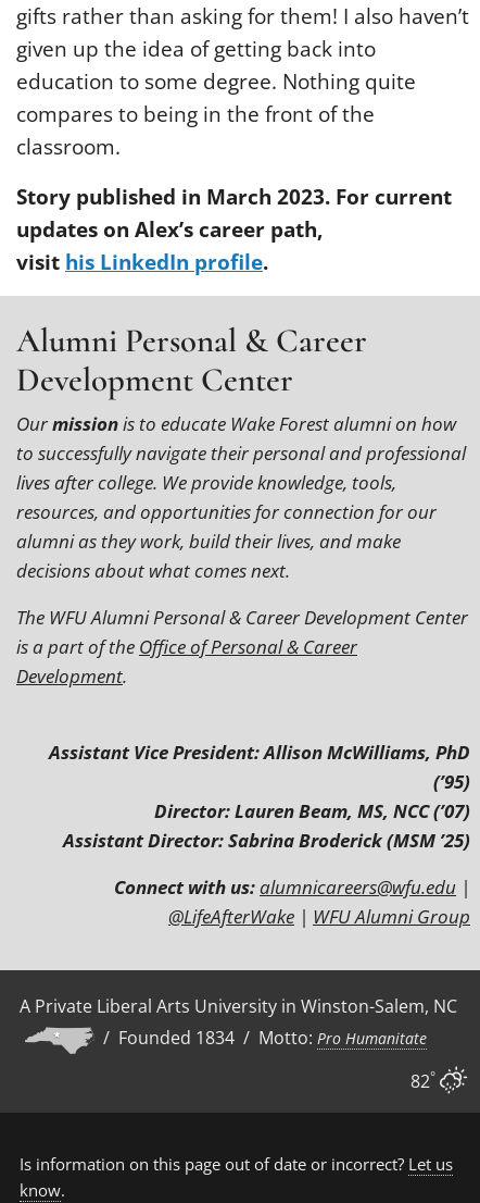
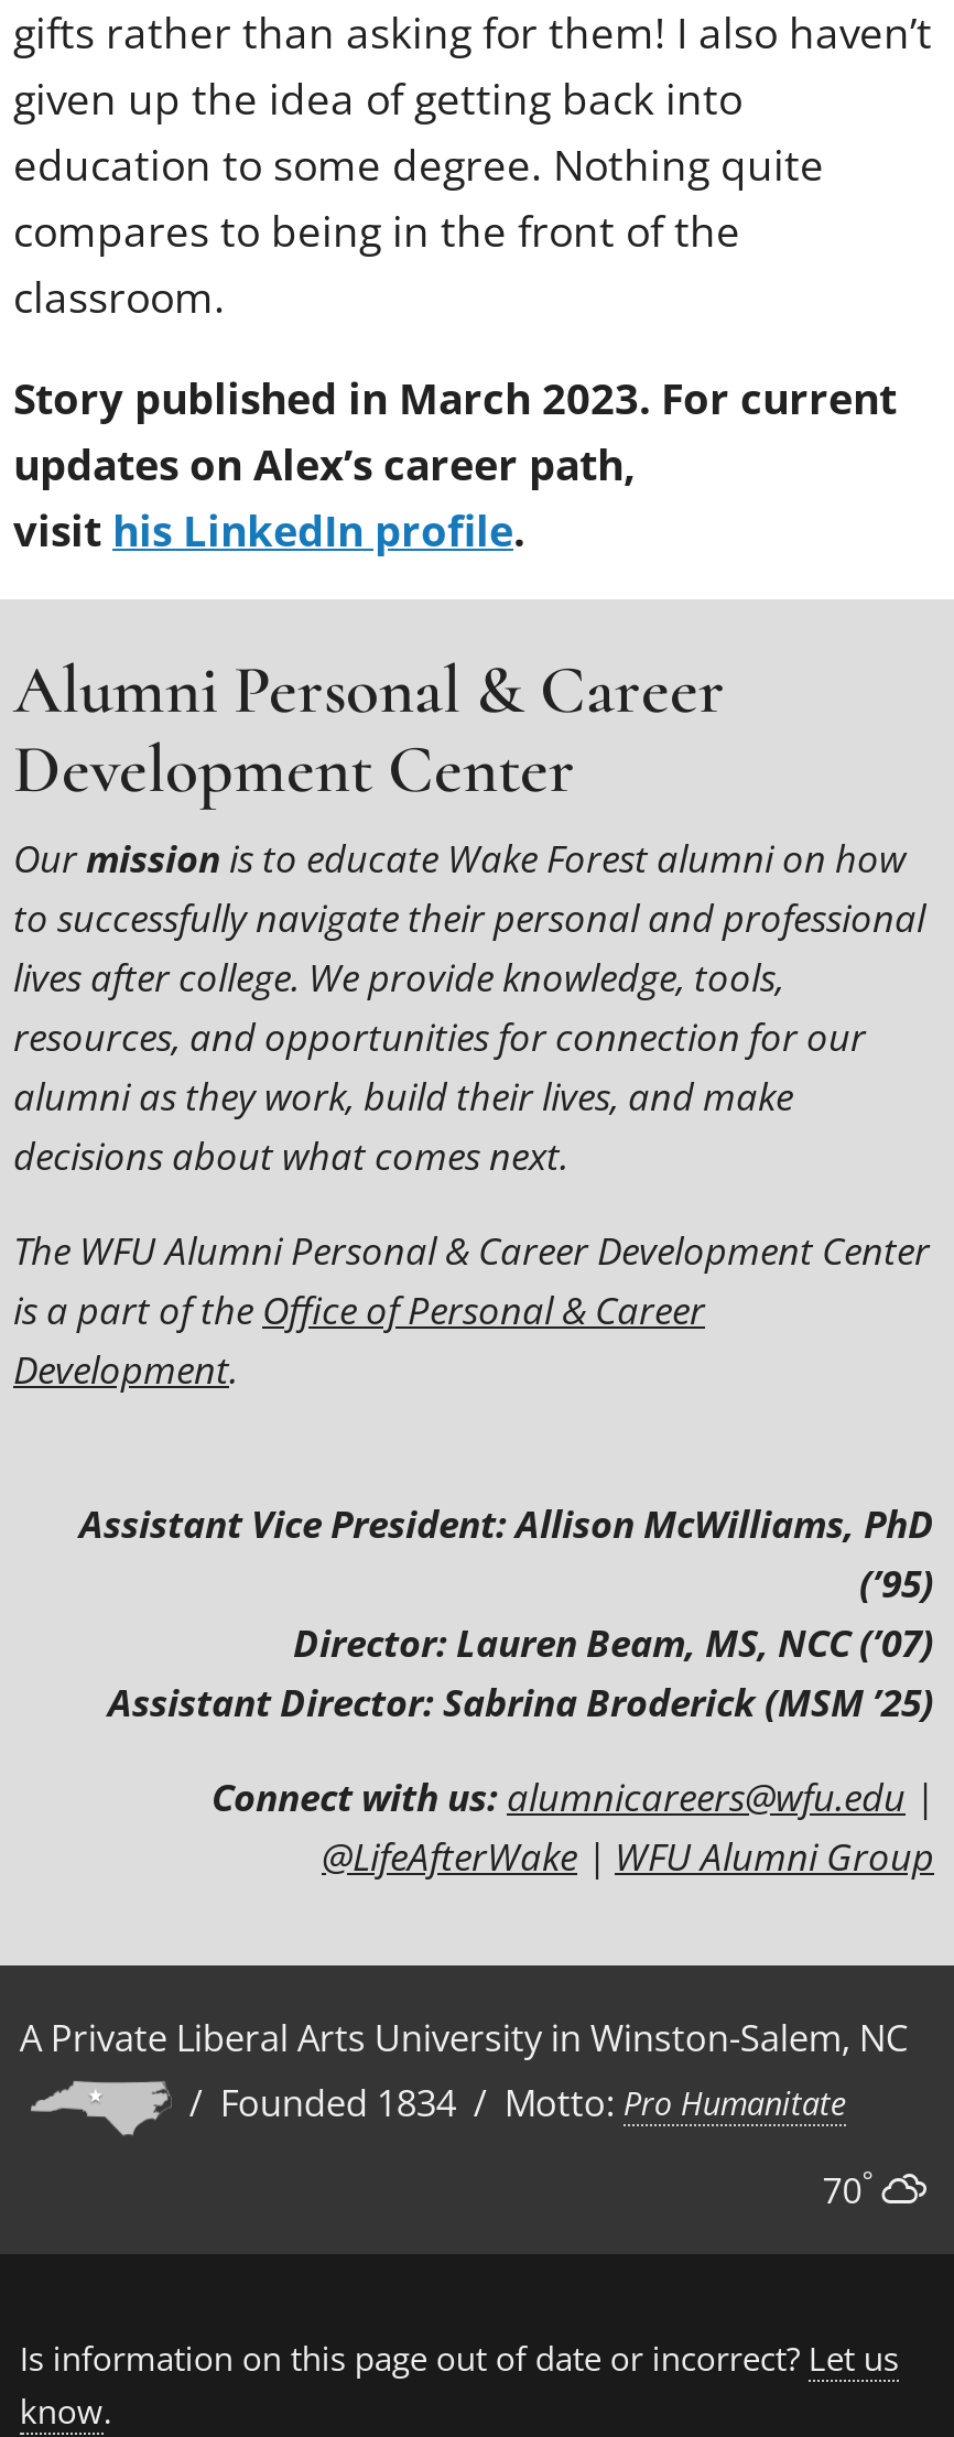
- 82°
+ 70°
